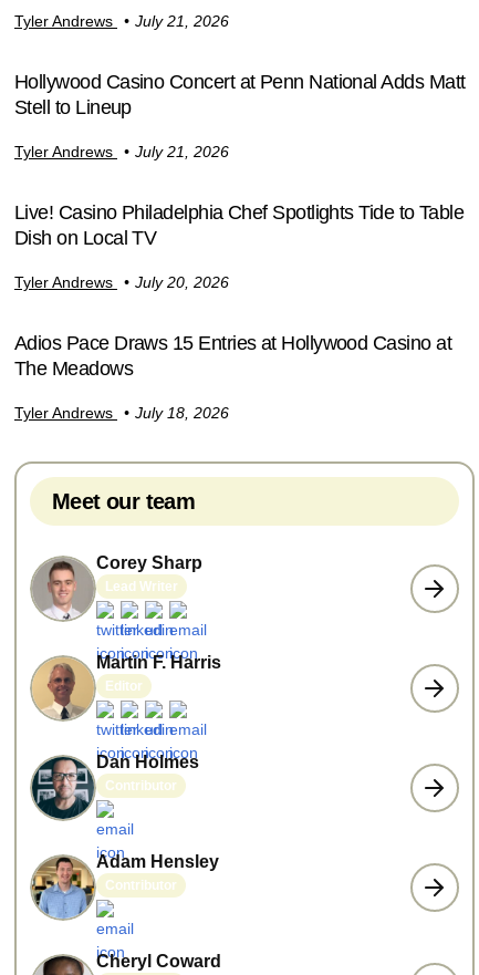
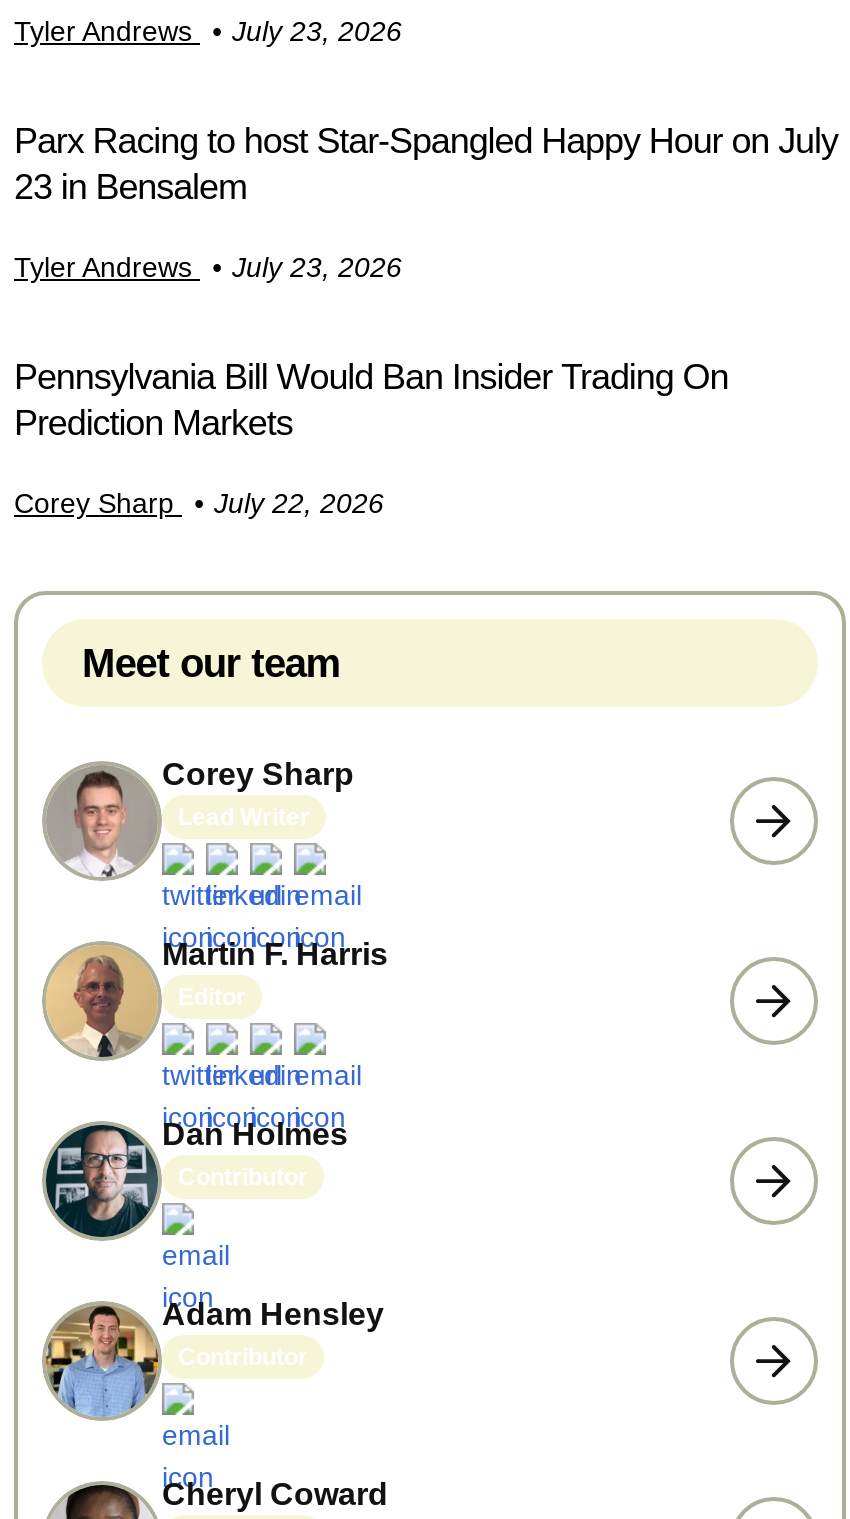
- Tyler Andrews July 21, 2026
+ Tyler Andrews July 23, 2026

- Hollywood Casino Concert at Penn National Adds Matt
- Stell to Lineup
+ Parx Racing to host Star-Spangled Happy Hour on July
+ 23 in Bensalem

- July 21, 2026
- Live! Casino Philadelphia Chef Spotlights Tide to Table
- Dish on Local TV
- Tyler Andrews
- July 20, 2026
- Adios Pace Draws 15 Entries at Hollywood Casino at
- The Meadows
- Tyler Andrews
- July 18, 2026
+ July 23, 2026
+ Pennsylvania Bill Would Ban Insider Trading On
+ Prediction Markets
+ Corey Sharp
+ July 22, 2026
